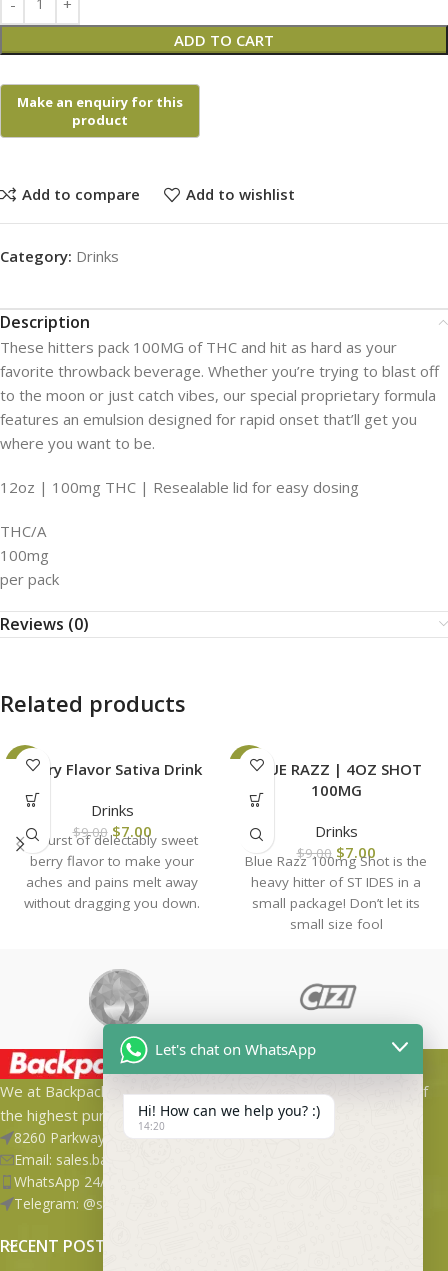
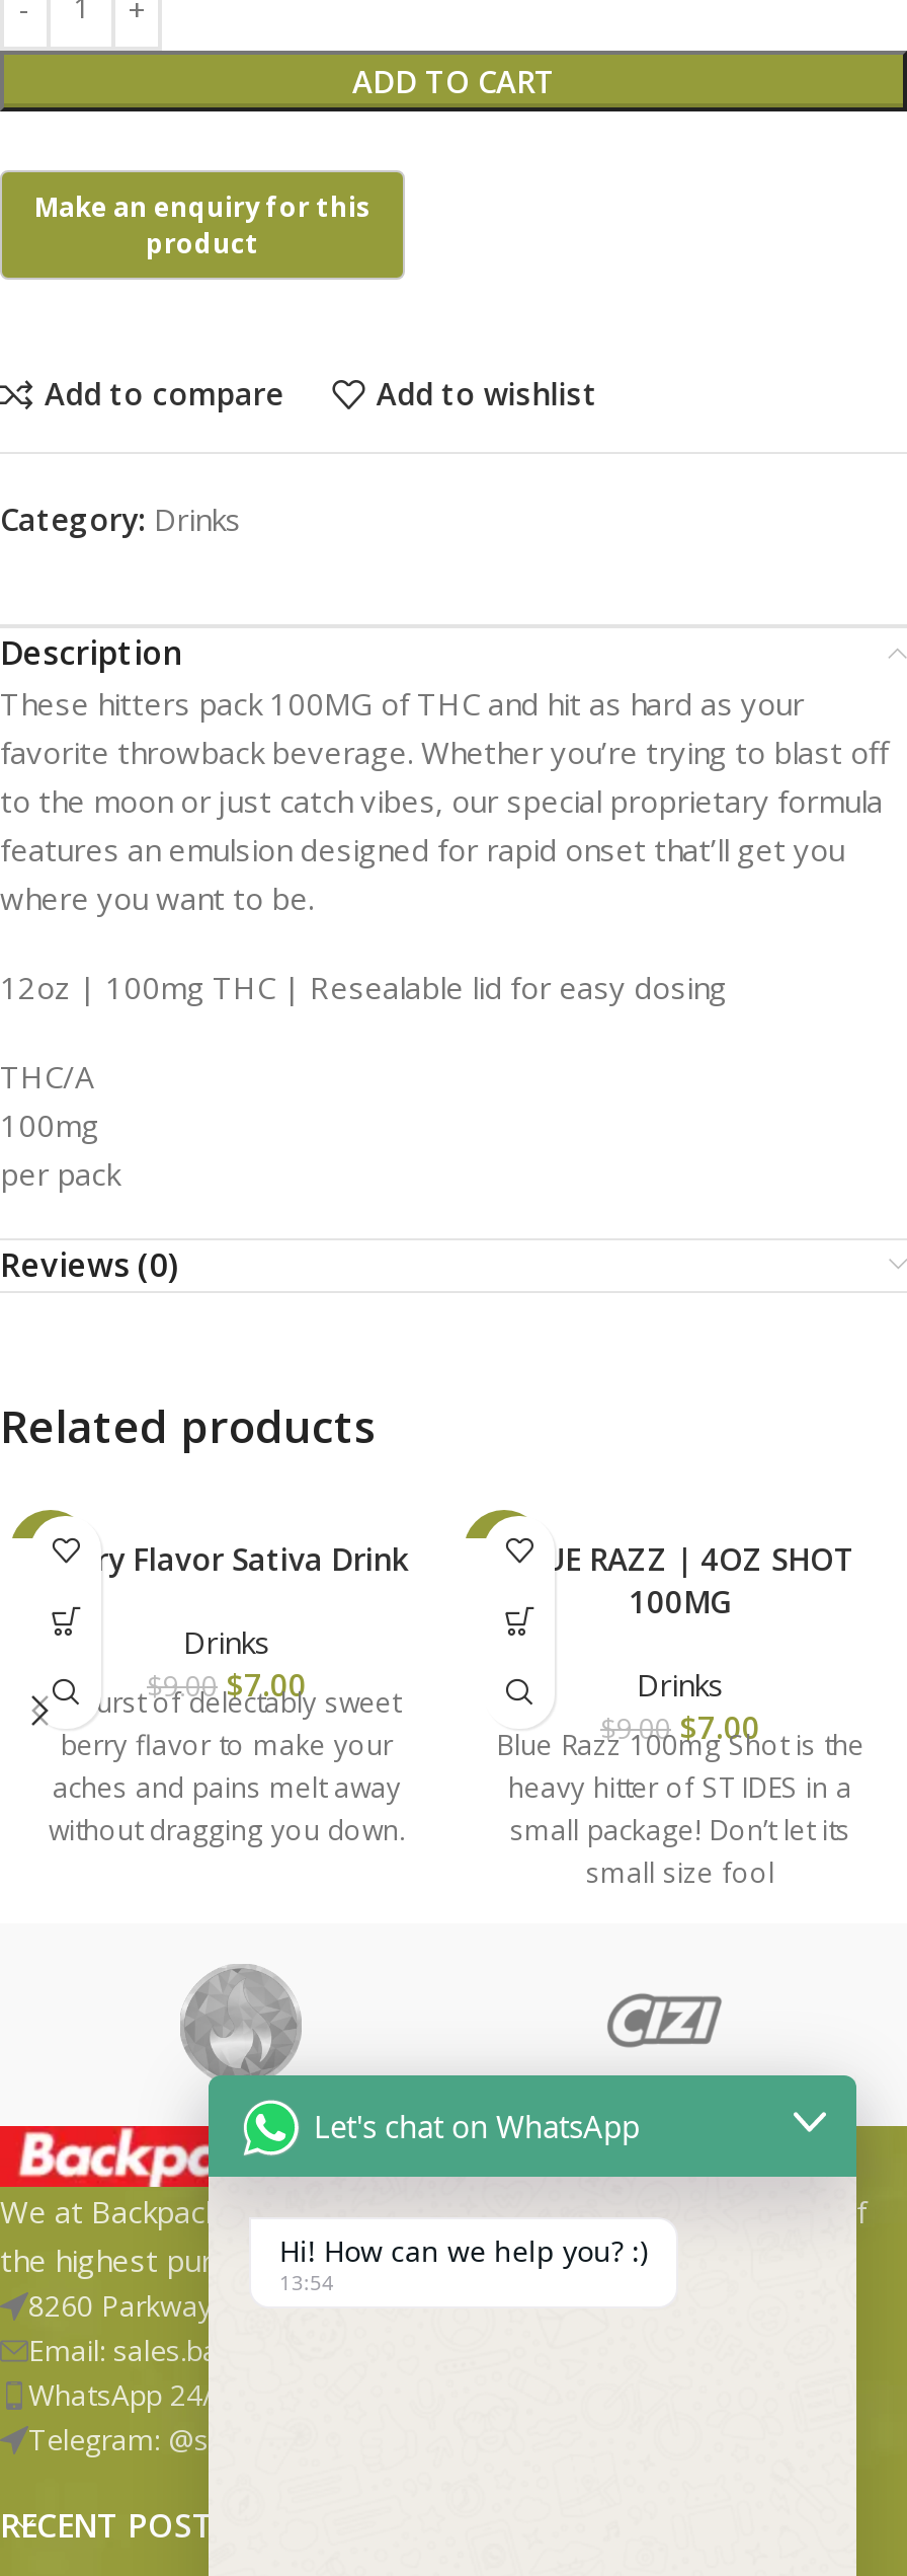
- 14:20
+ 13:54
